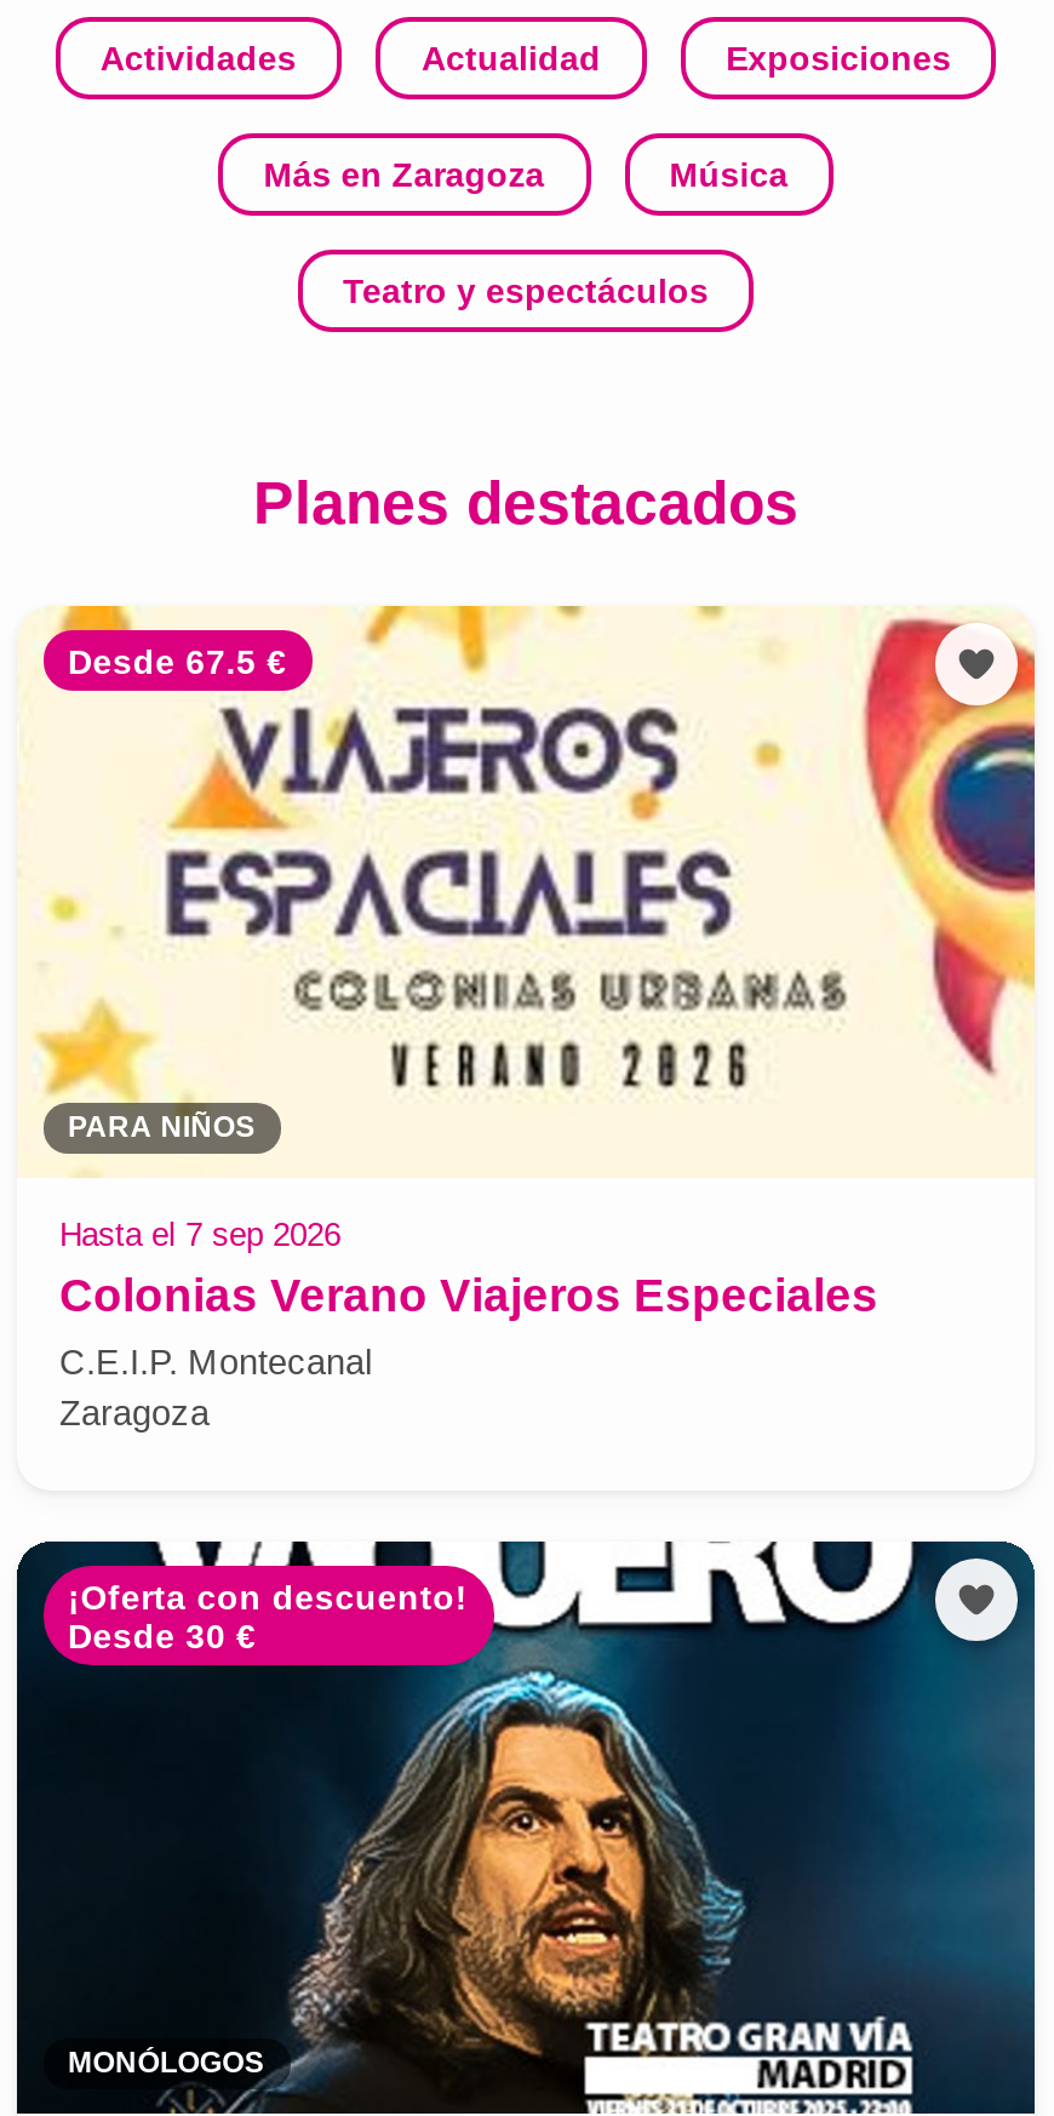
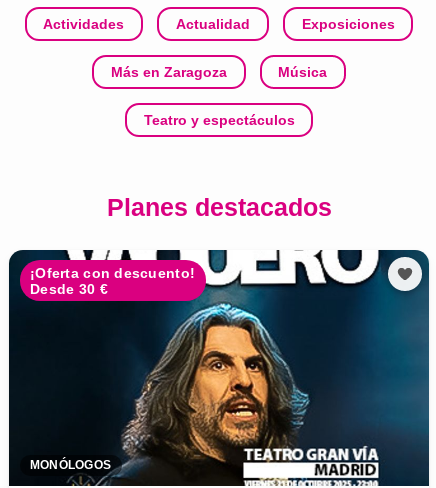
- [image]
- Desde 67.5 €

- PARA NIÑOS
- Hasta el 7 sep 2026
- Colonias Verano Viajeros Especiales
- C.E.I.P. Montecanal
- Zaragoza
